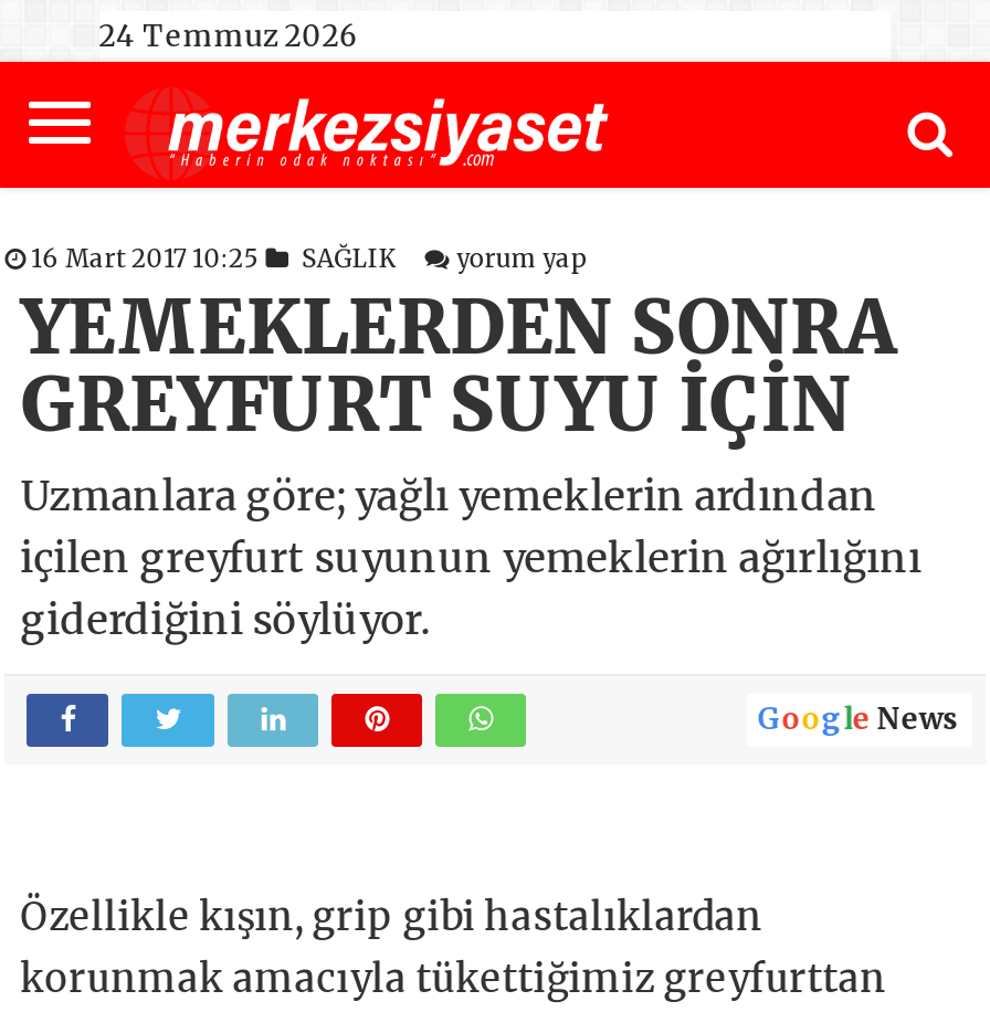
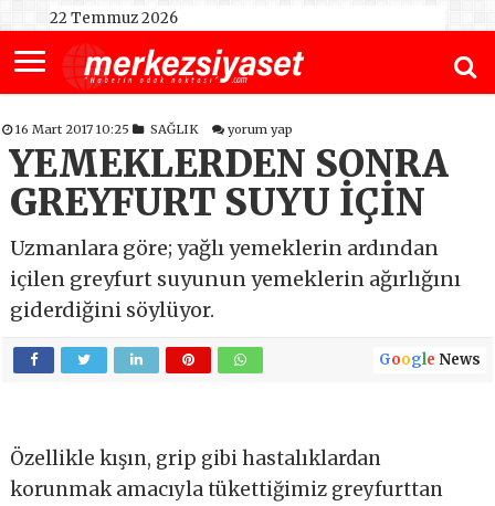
- 24 Temmuz 2026
+ 22 Temmuz 2026
